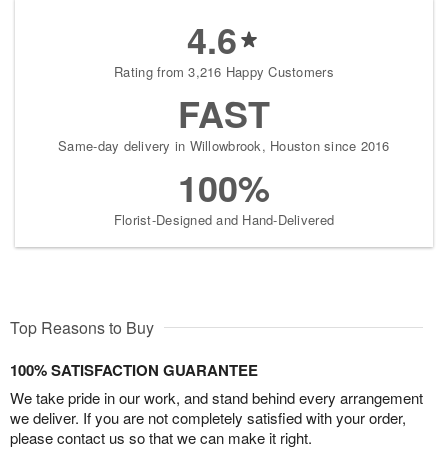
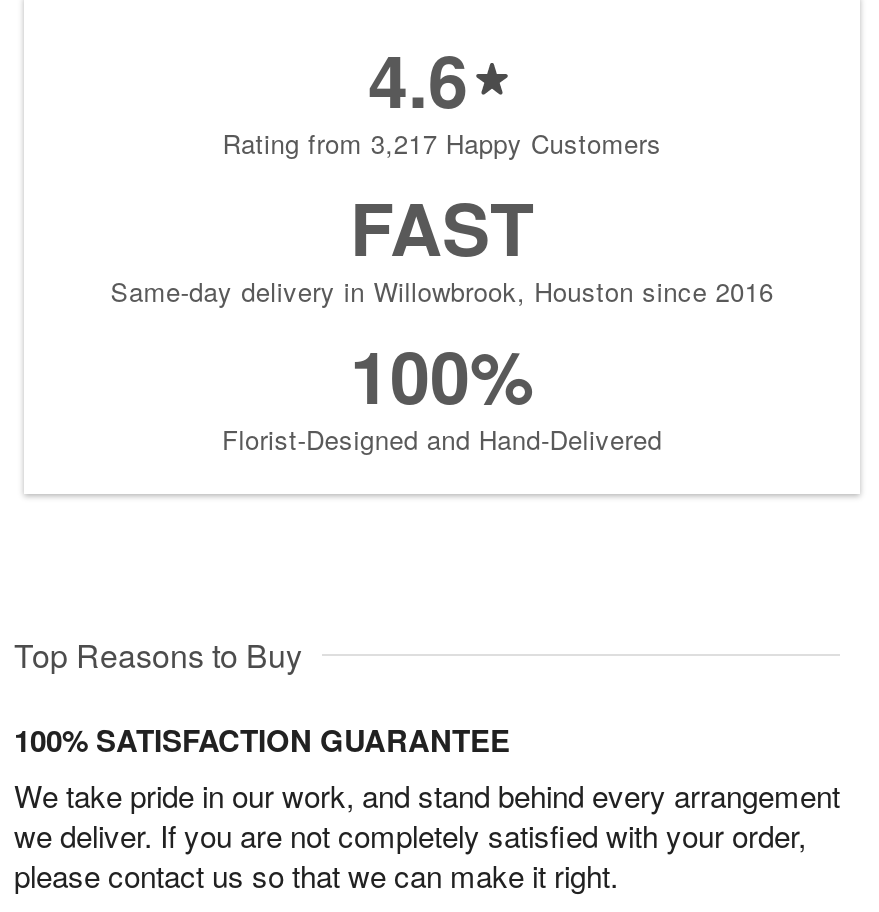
- Rating from 3,216 Happy Customers
+ Rating from 3,217 Happy Customers
